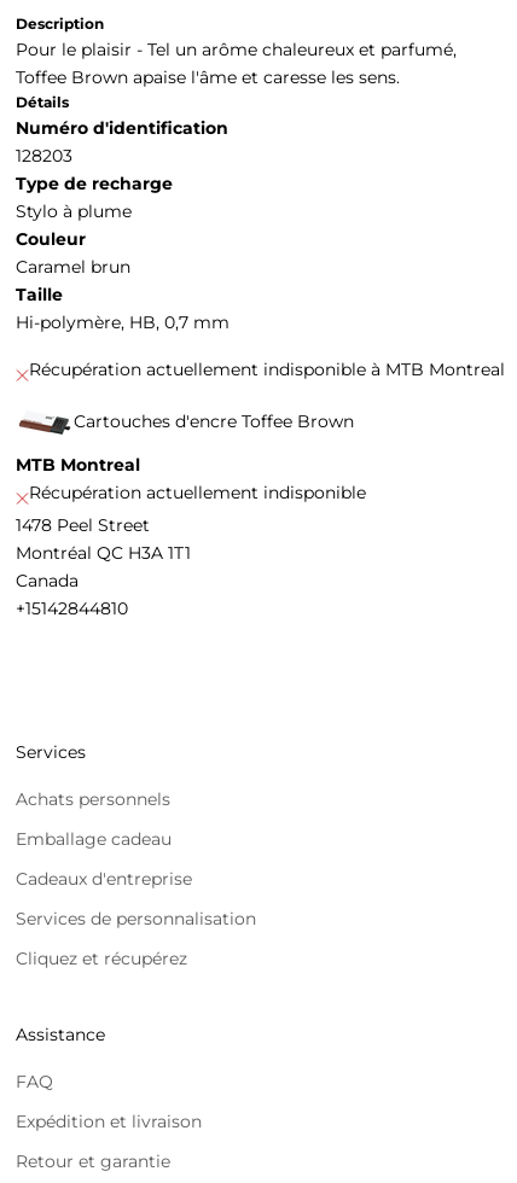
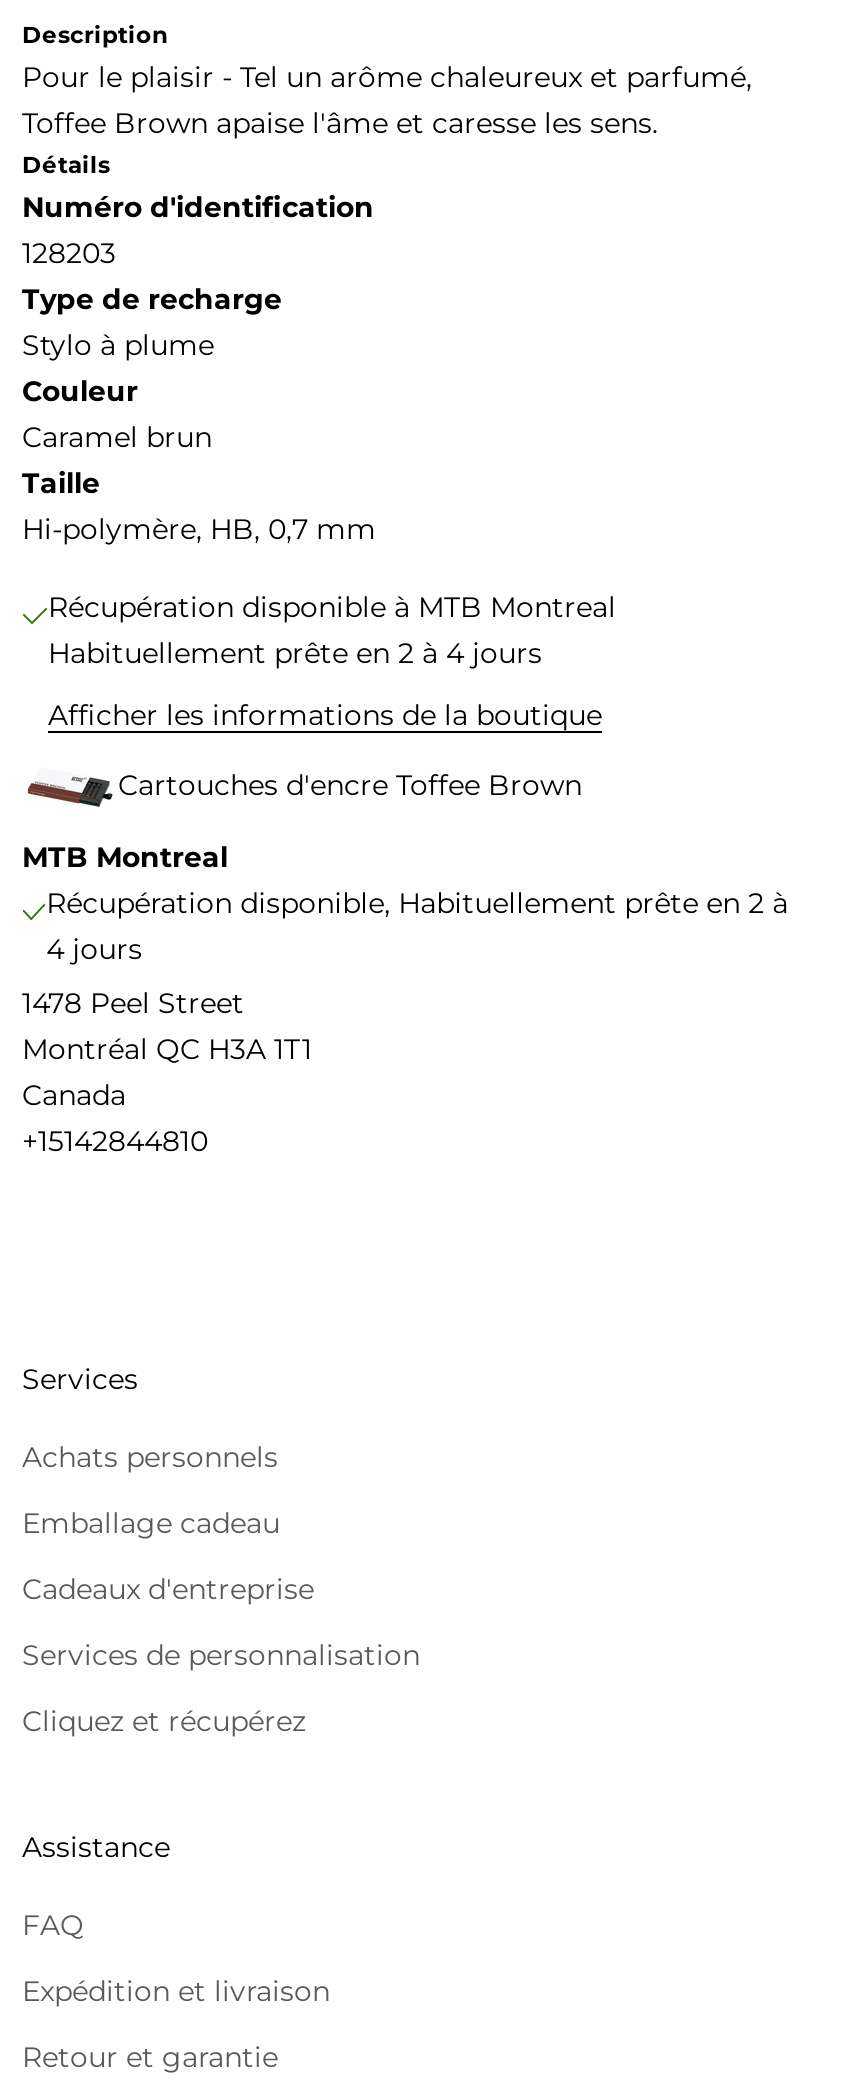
- Récupération actuellement indisponible à MTB Montreal
+ Récupération disponible à MTB Montreal
+ Habituellement prête en 2 à 4 jours
+ Afficher les informations de la boutique

- Récupération actuellement indisponible
+ Récupération disponible, Habituellement prête en 2 à
+ 4 jours
